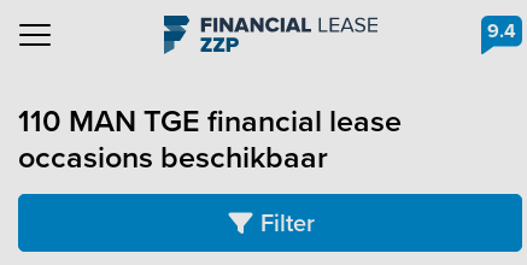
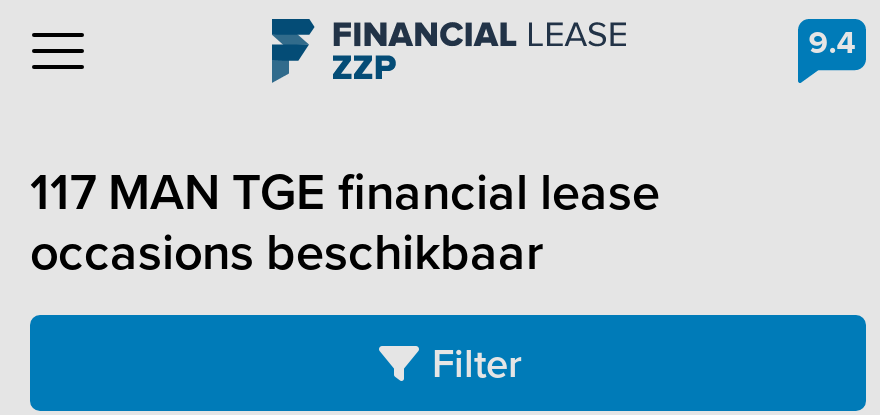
- 110 MAN TGE financial lease
+ 117 MAN TGE financial lease
